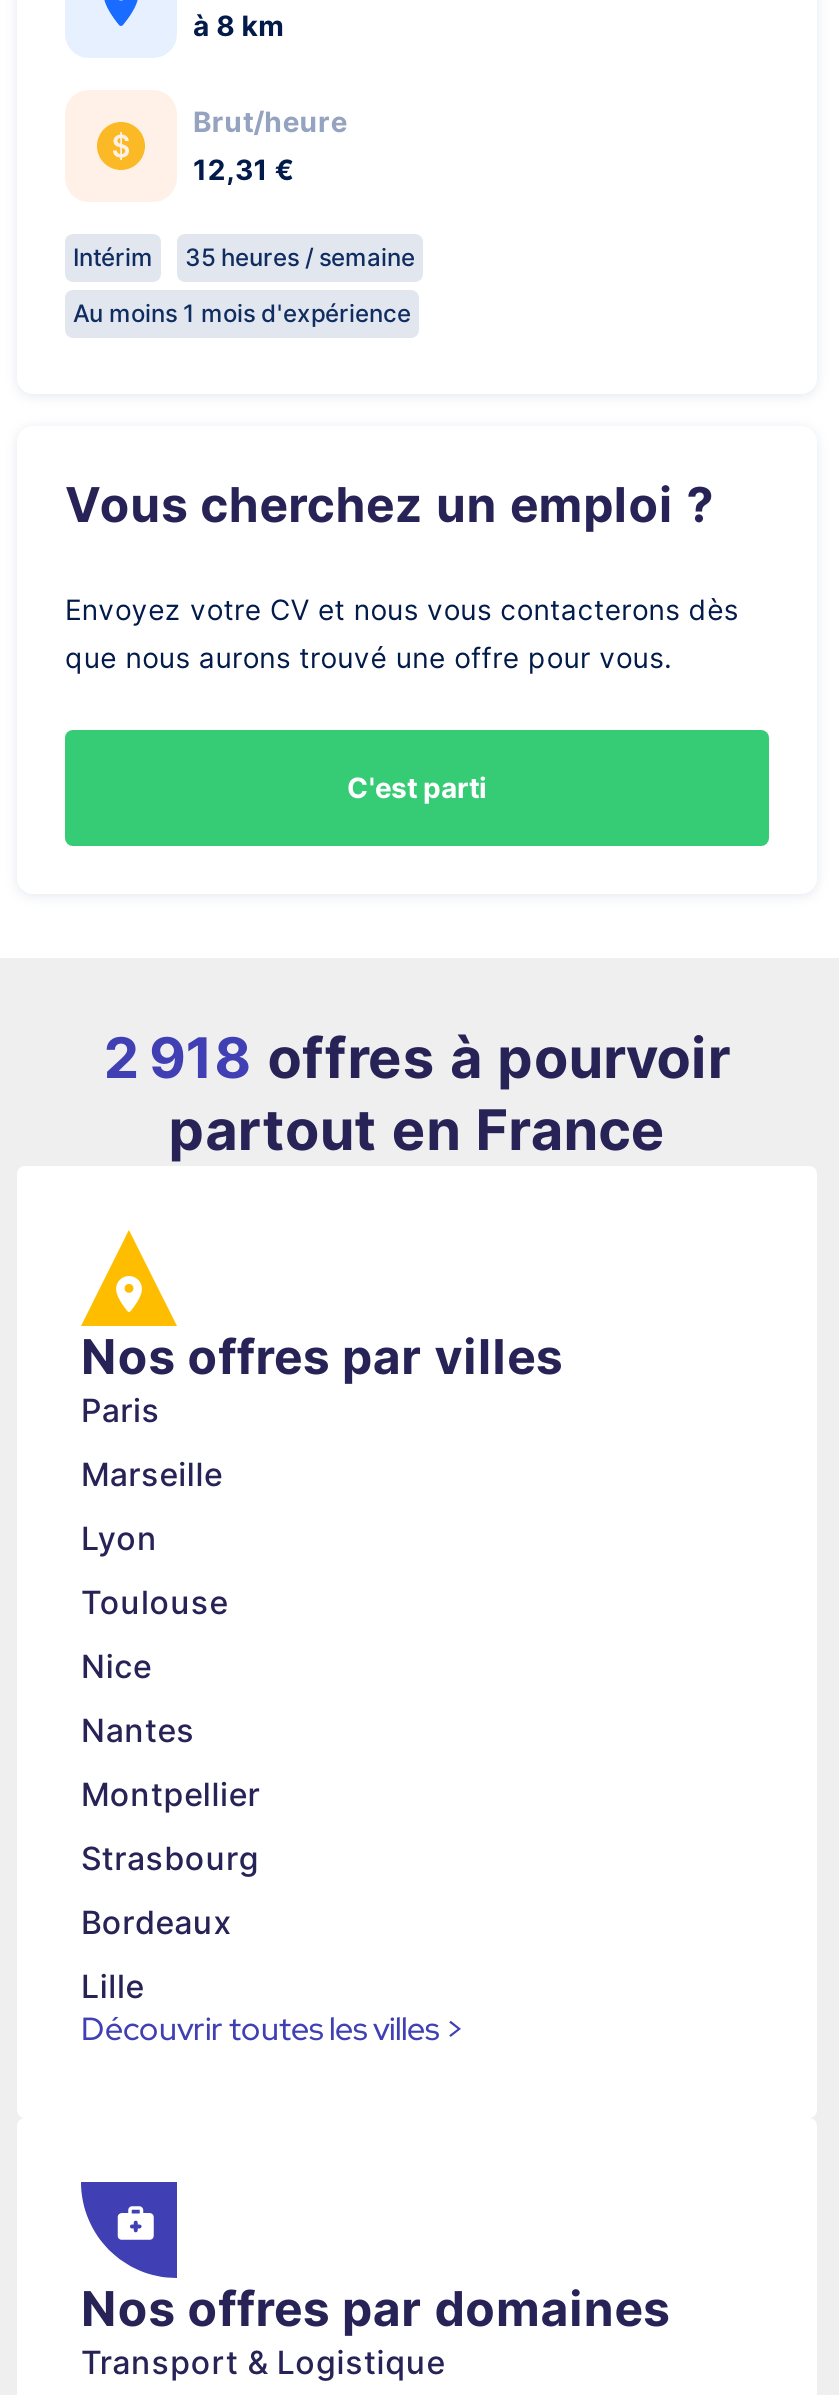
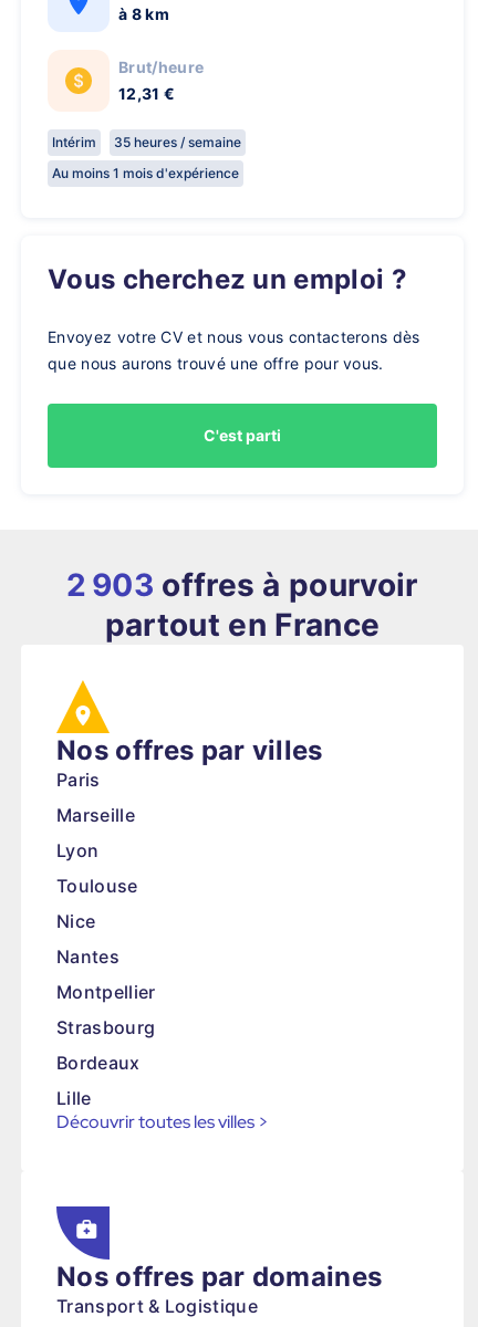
- 2 918 offres à pourvoir
+ 2 903 offres à pourvoir
